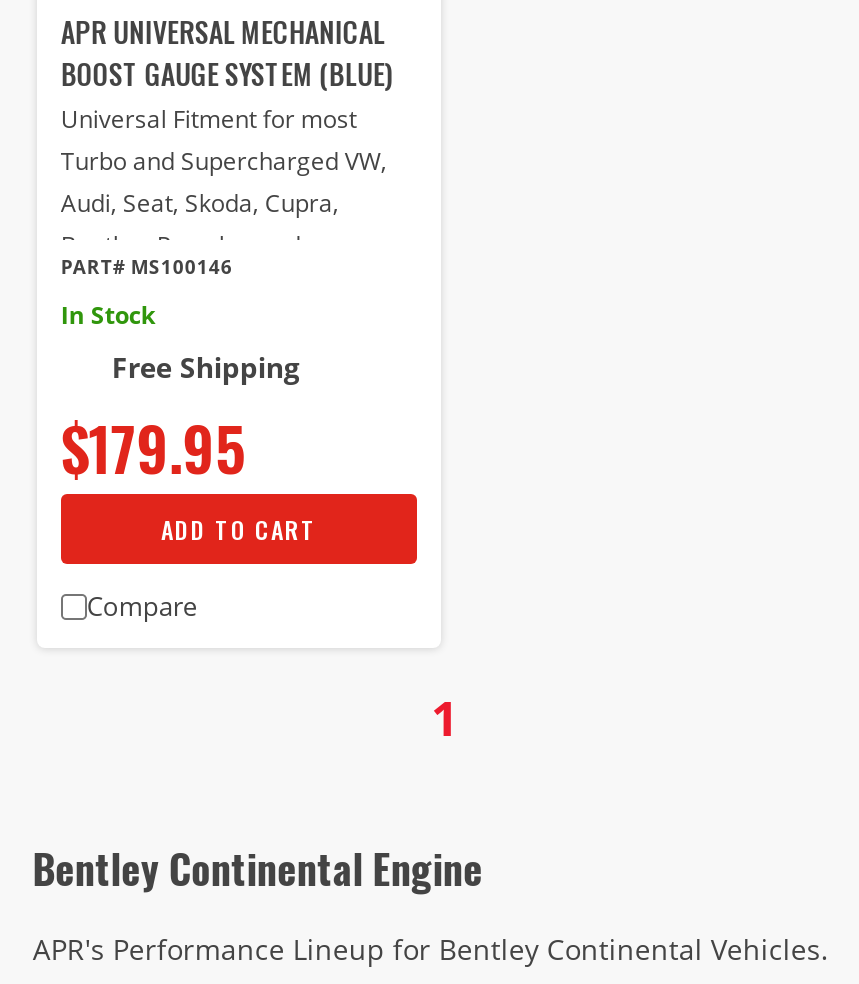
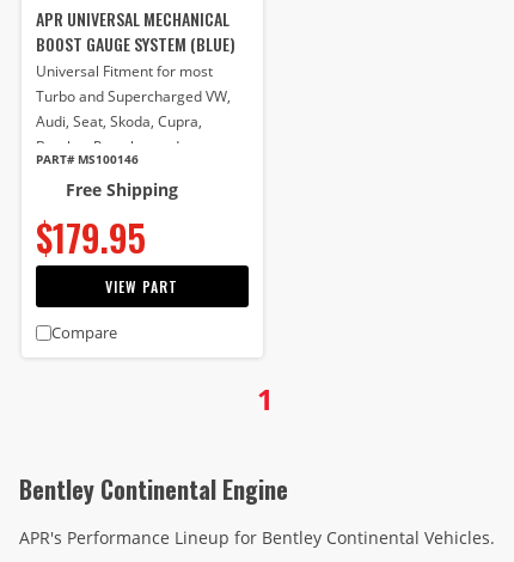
- In Stock

- ADD TO CART
+ VIEW PART
